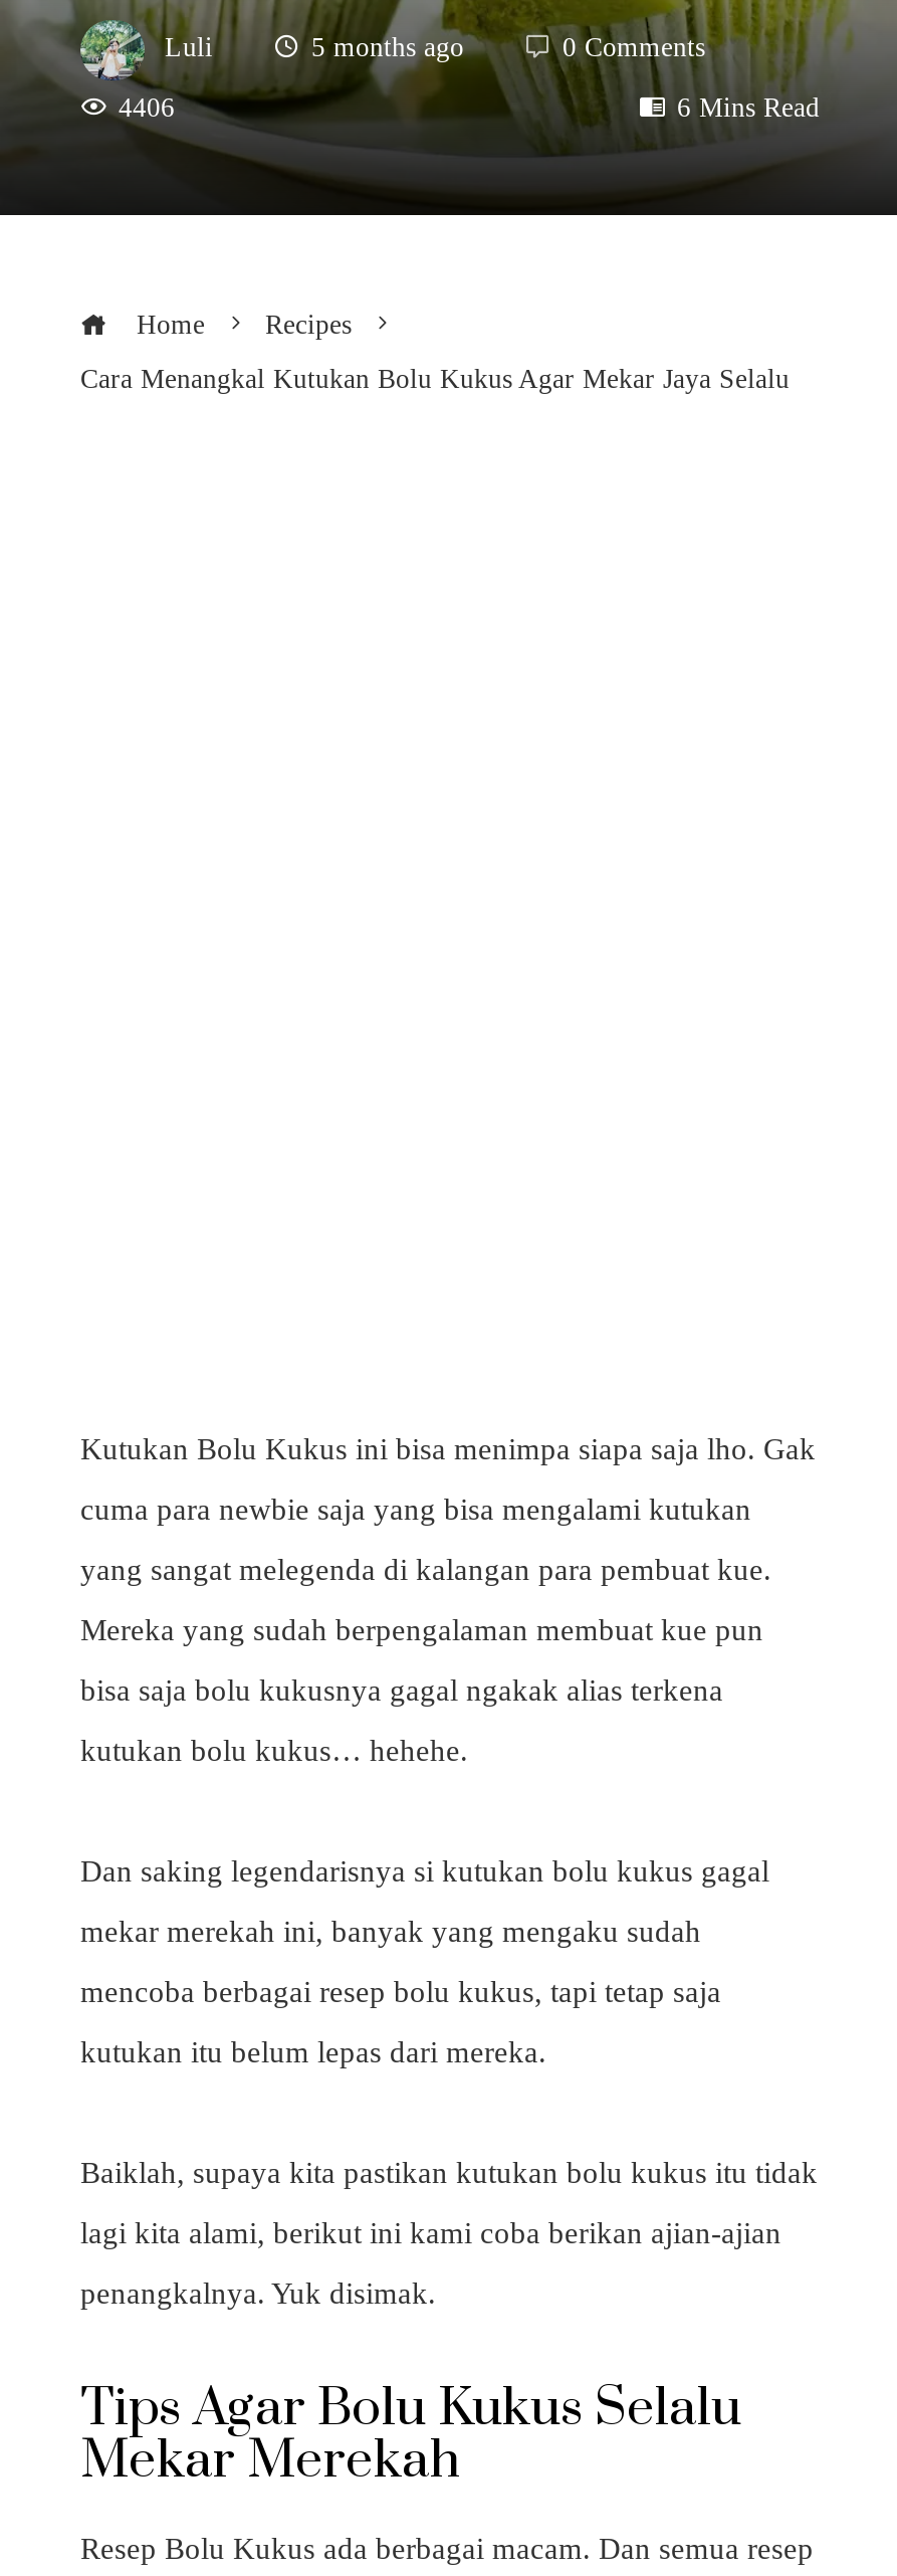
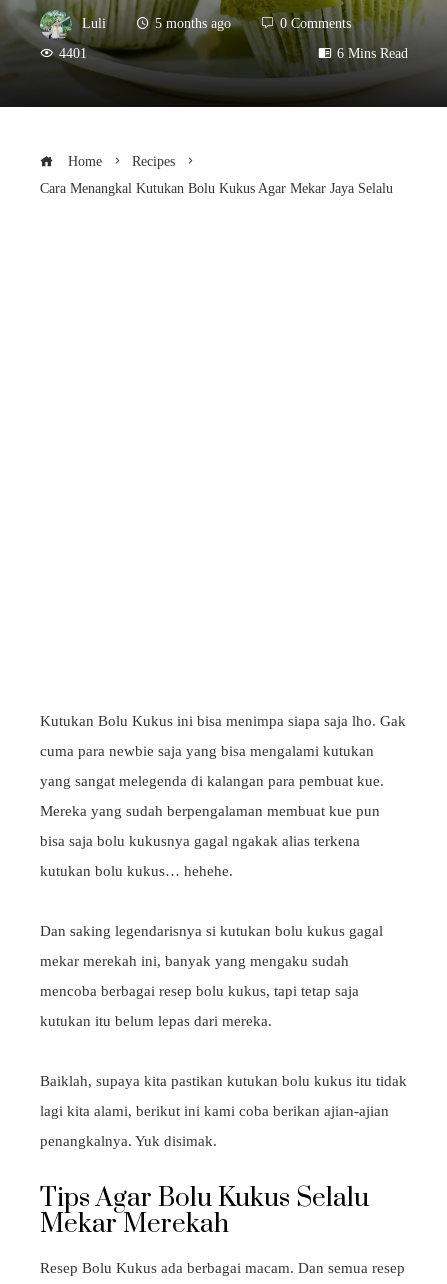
- 4406
+ 4401
